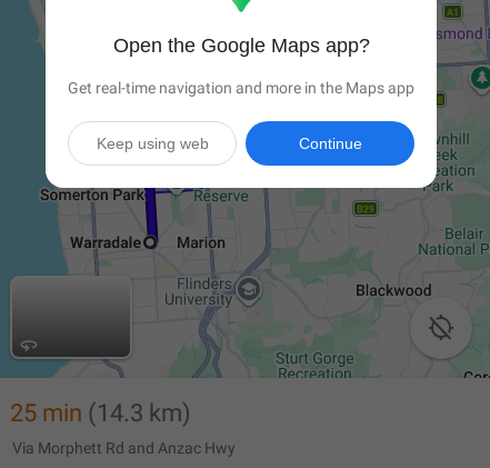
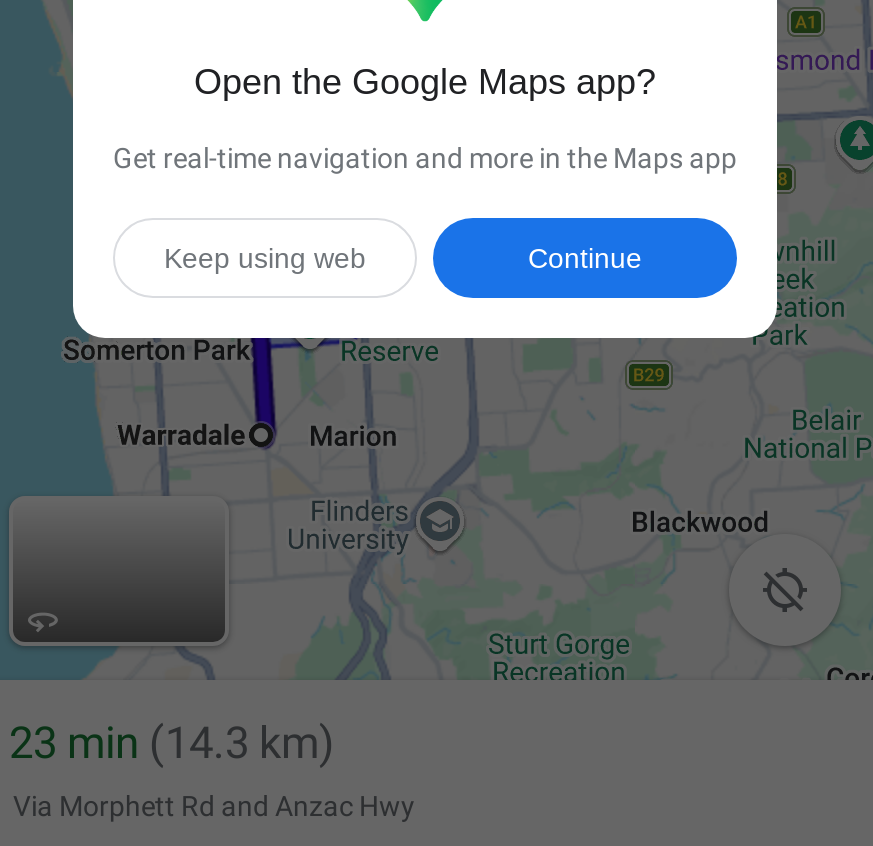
- 25 min (14.3 km)
+ 23 min (14.3 km)
